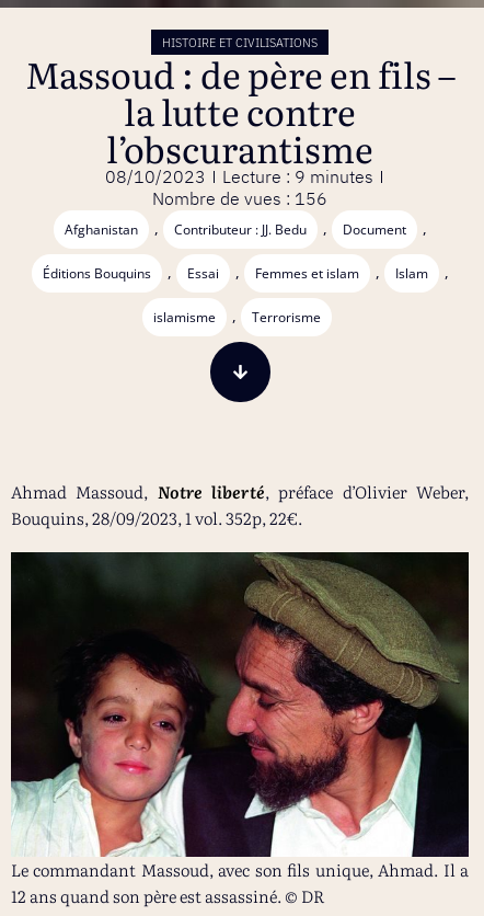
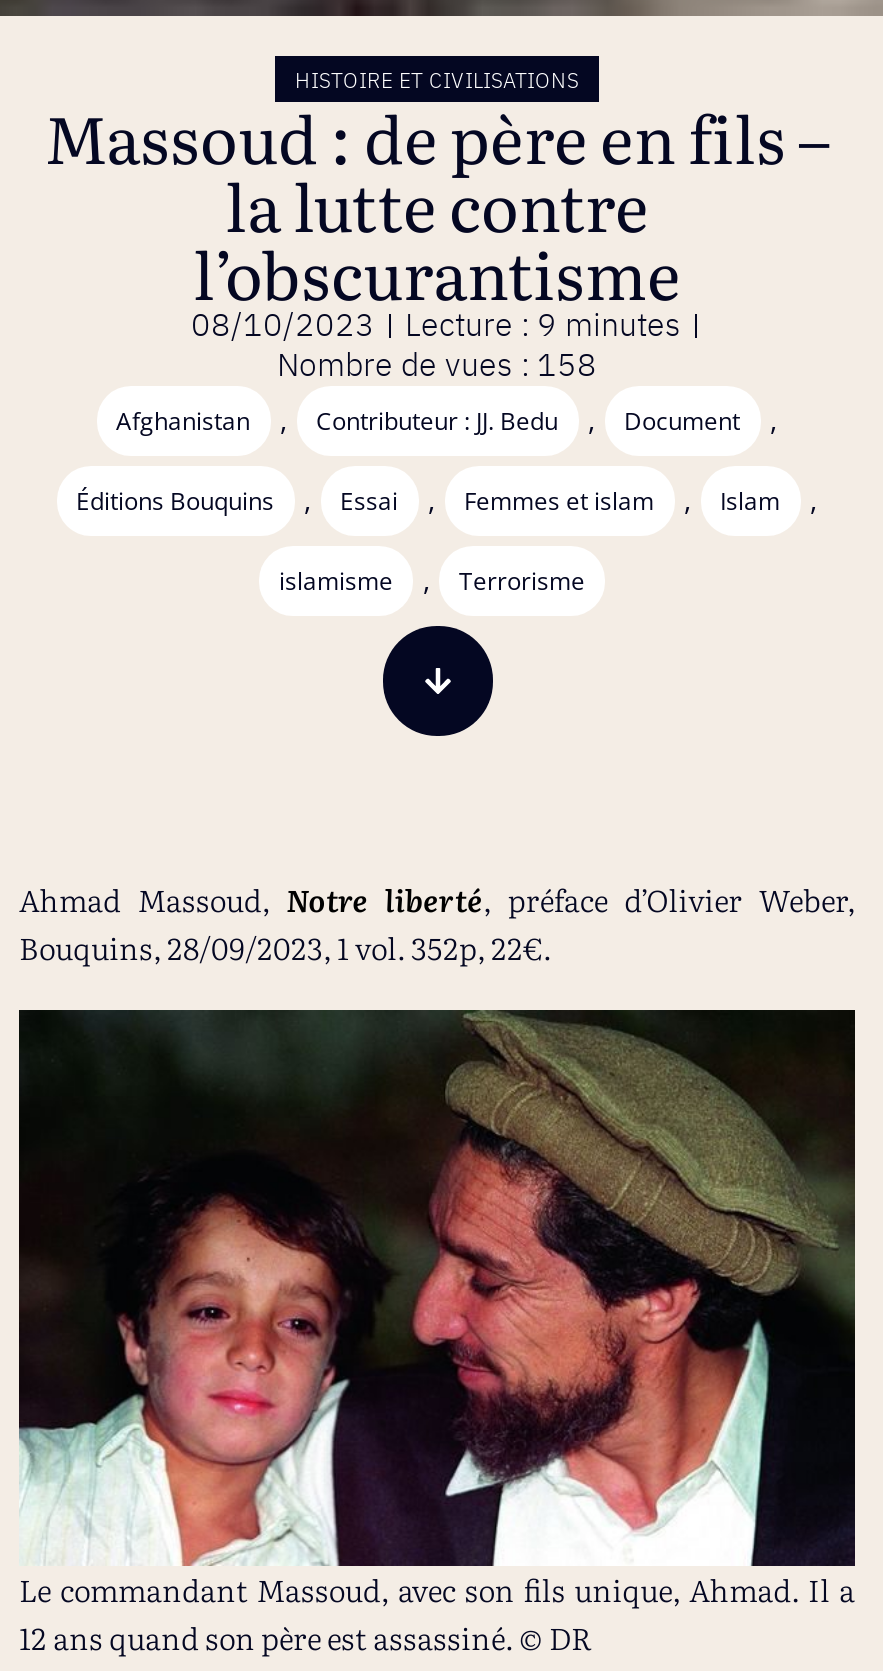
- Nombre de vues : 156
+ Nombre de vues : 158
